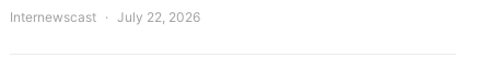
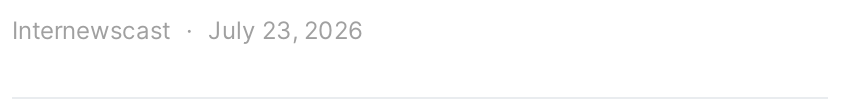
- Internewscast July 22, 2026
+ Internewscast July 23, 2026
